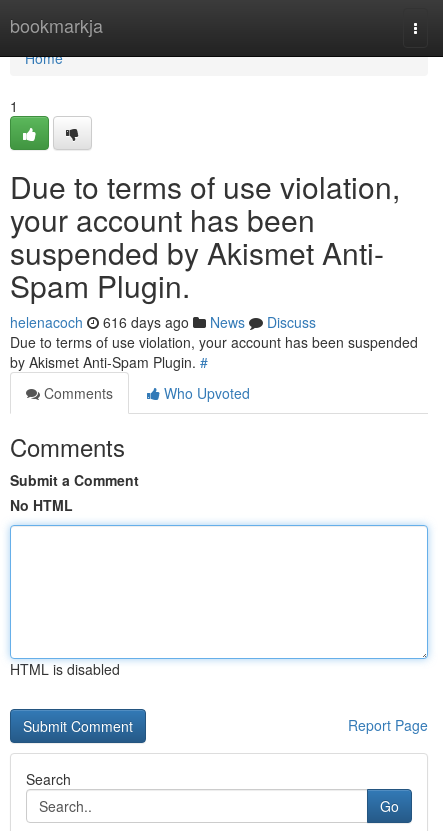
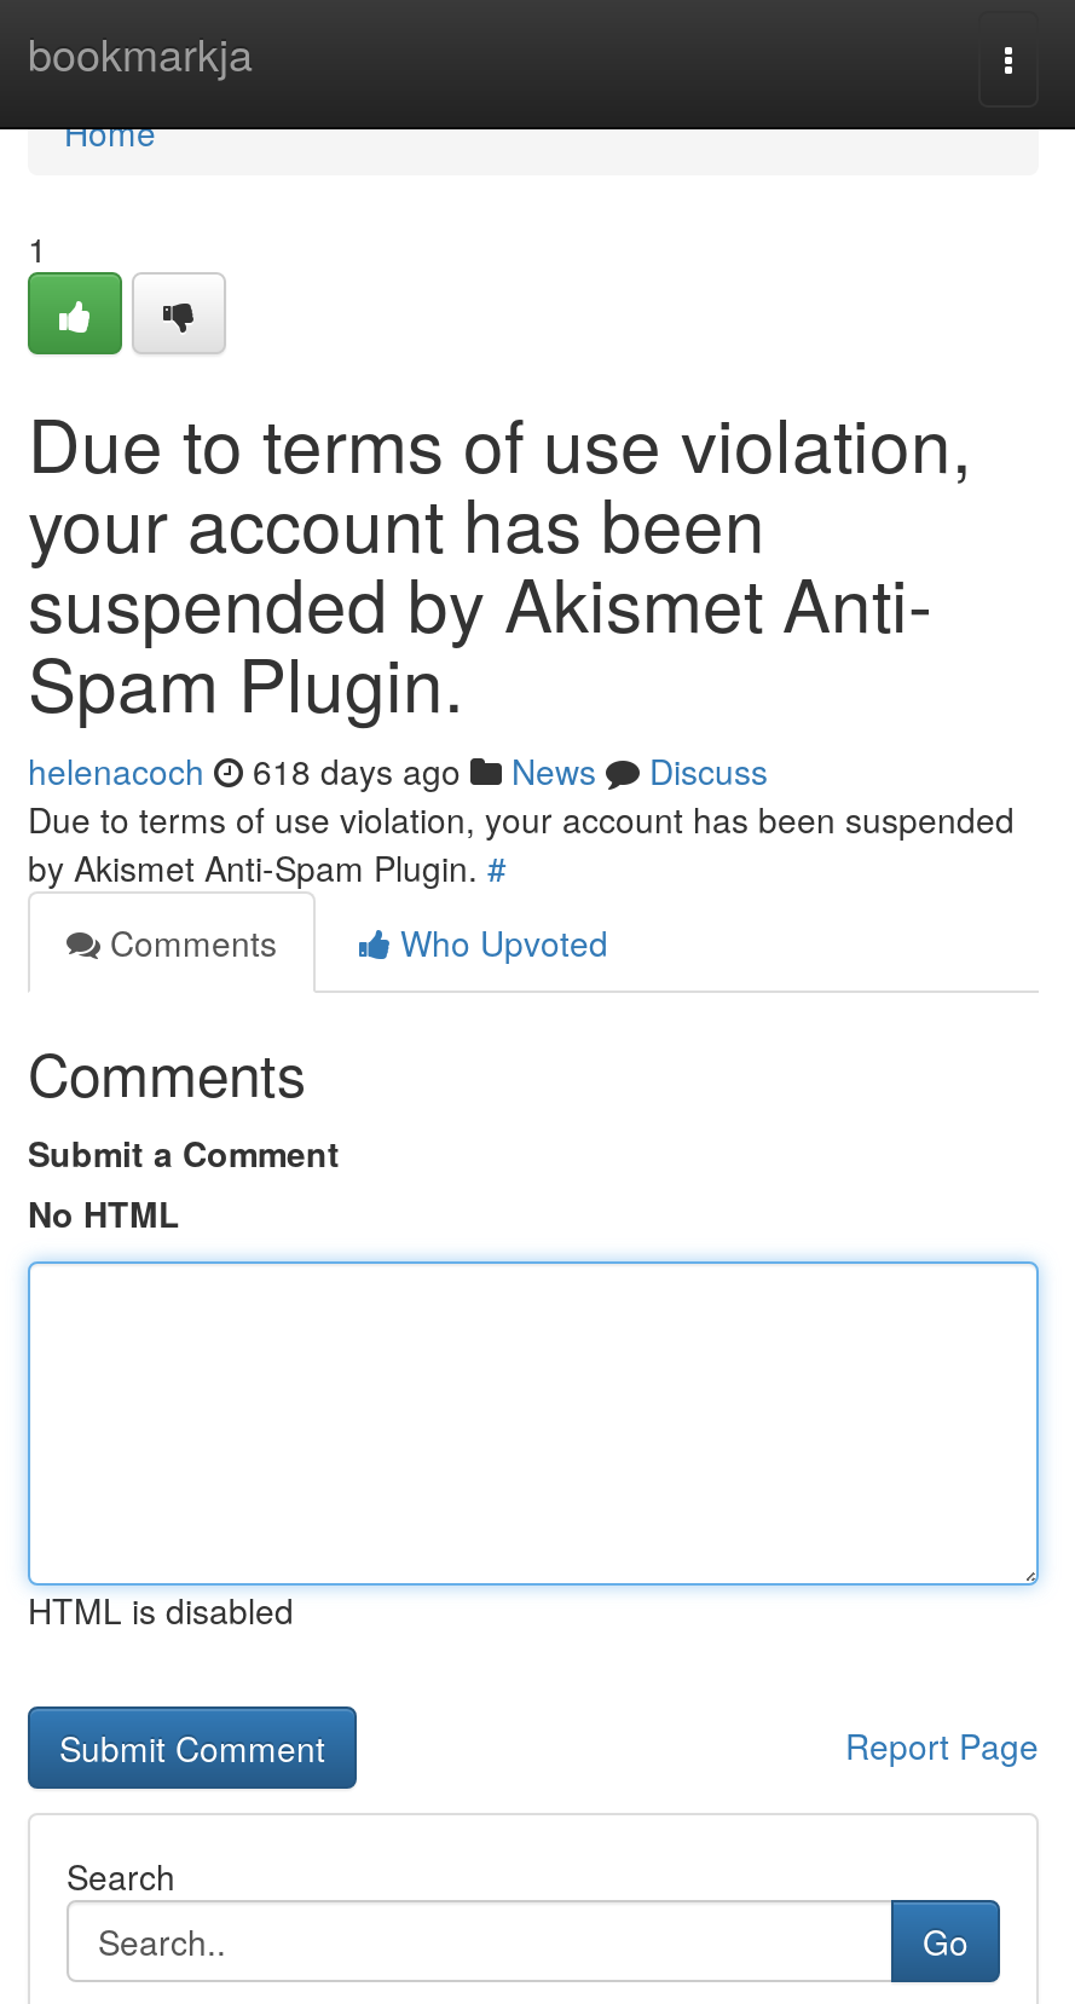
- helenacoch 616 days ago News Discuss
+ helenacoch 618 days ago News Discuss
